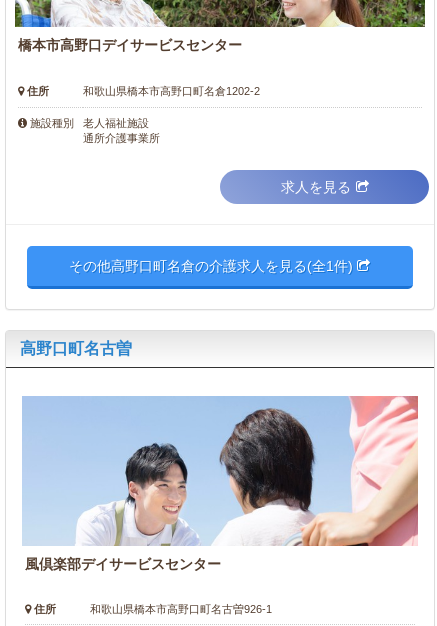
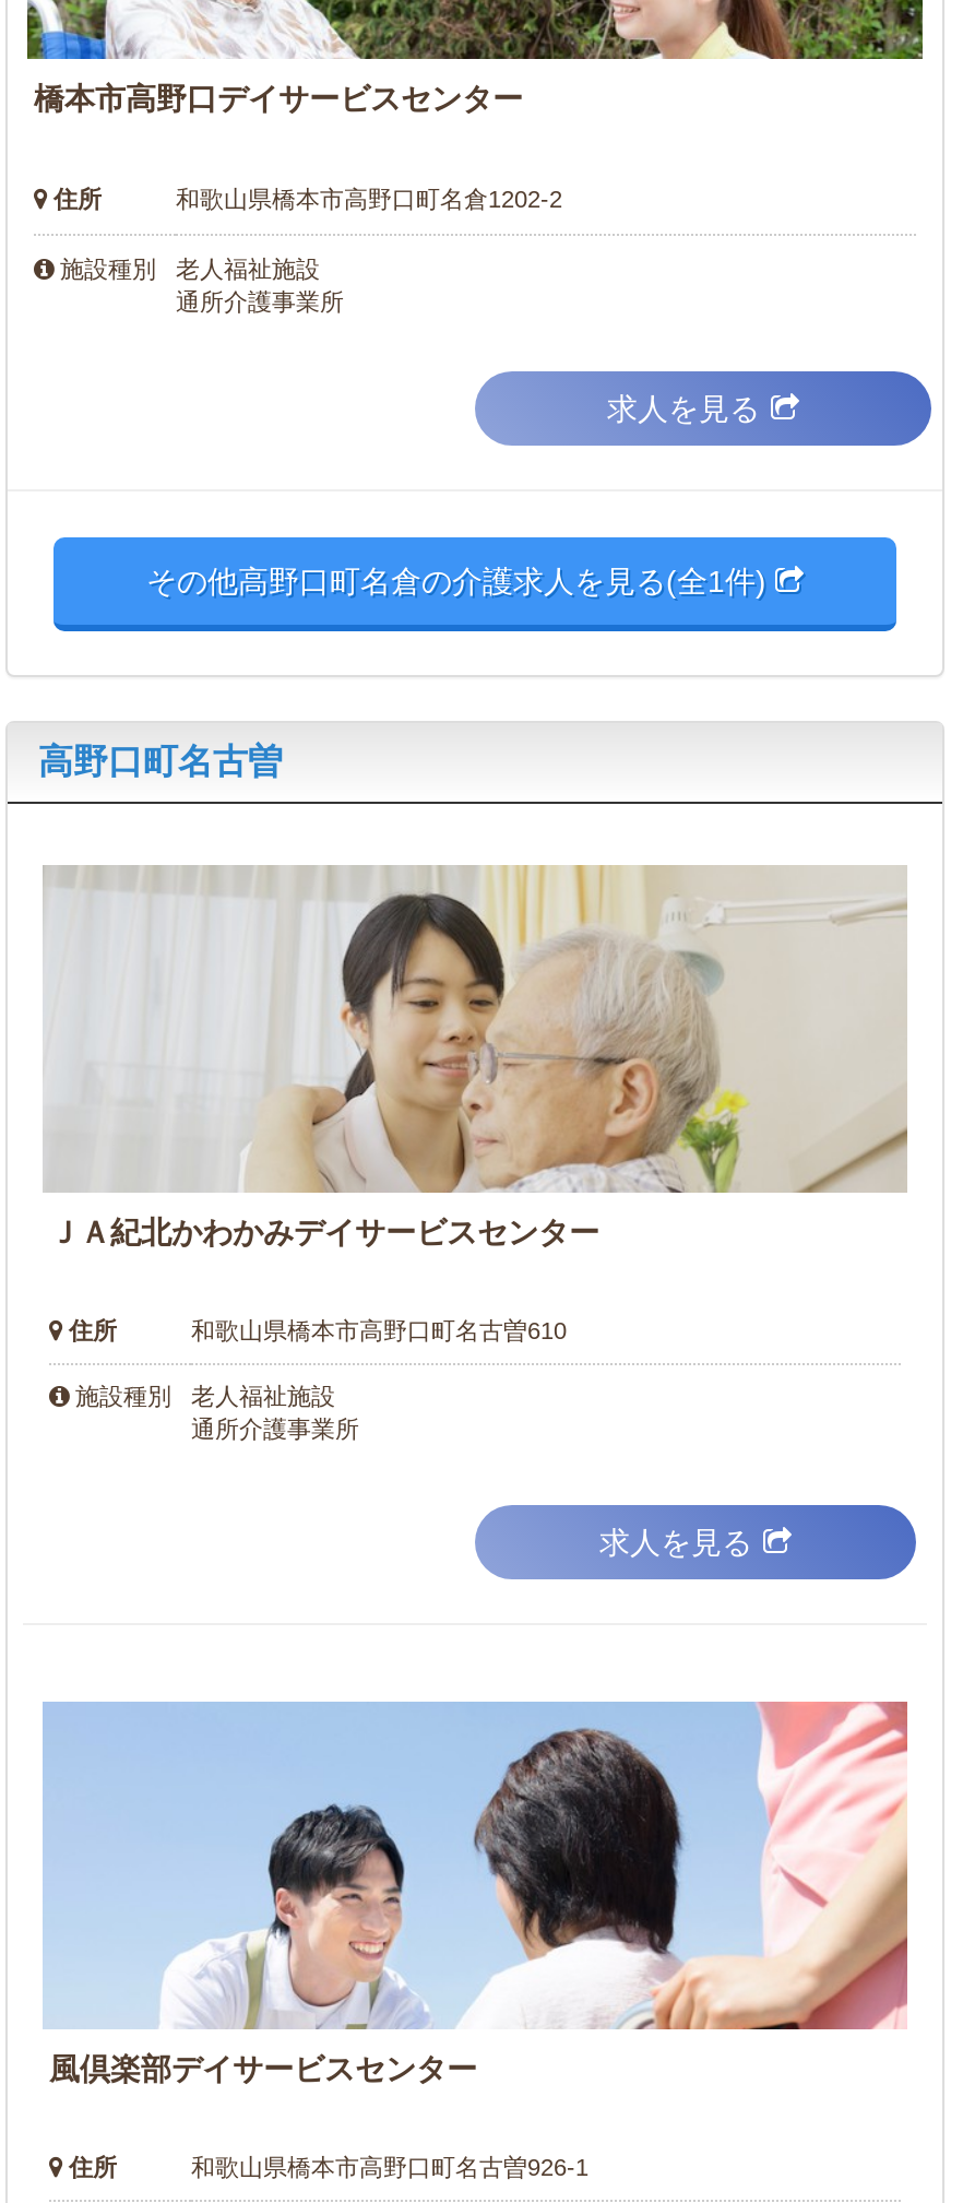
+ [image]
+ ＪＡ紀北かわかみデイサービスセンター
+ 住所
+ 和歌山県橋本市高野口町名古曽610
+ 施設種別
+ 老人福祉施設
+ 通所介護事業所
+ 求人を見る
